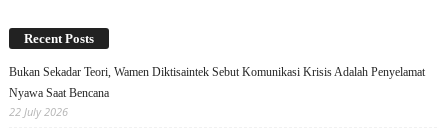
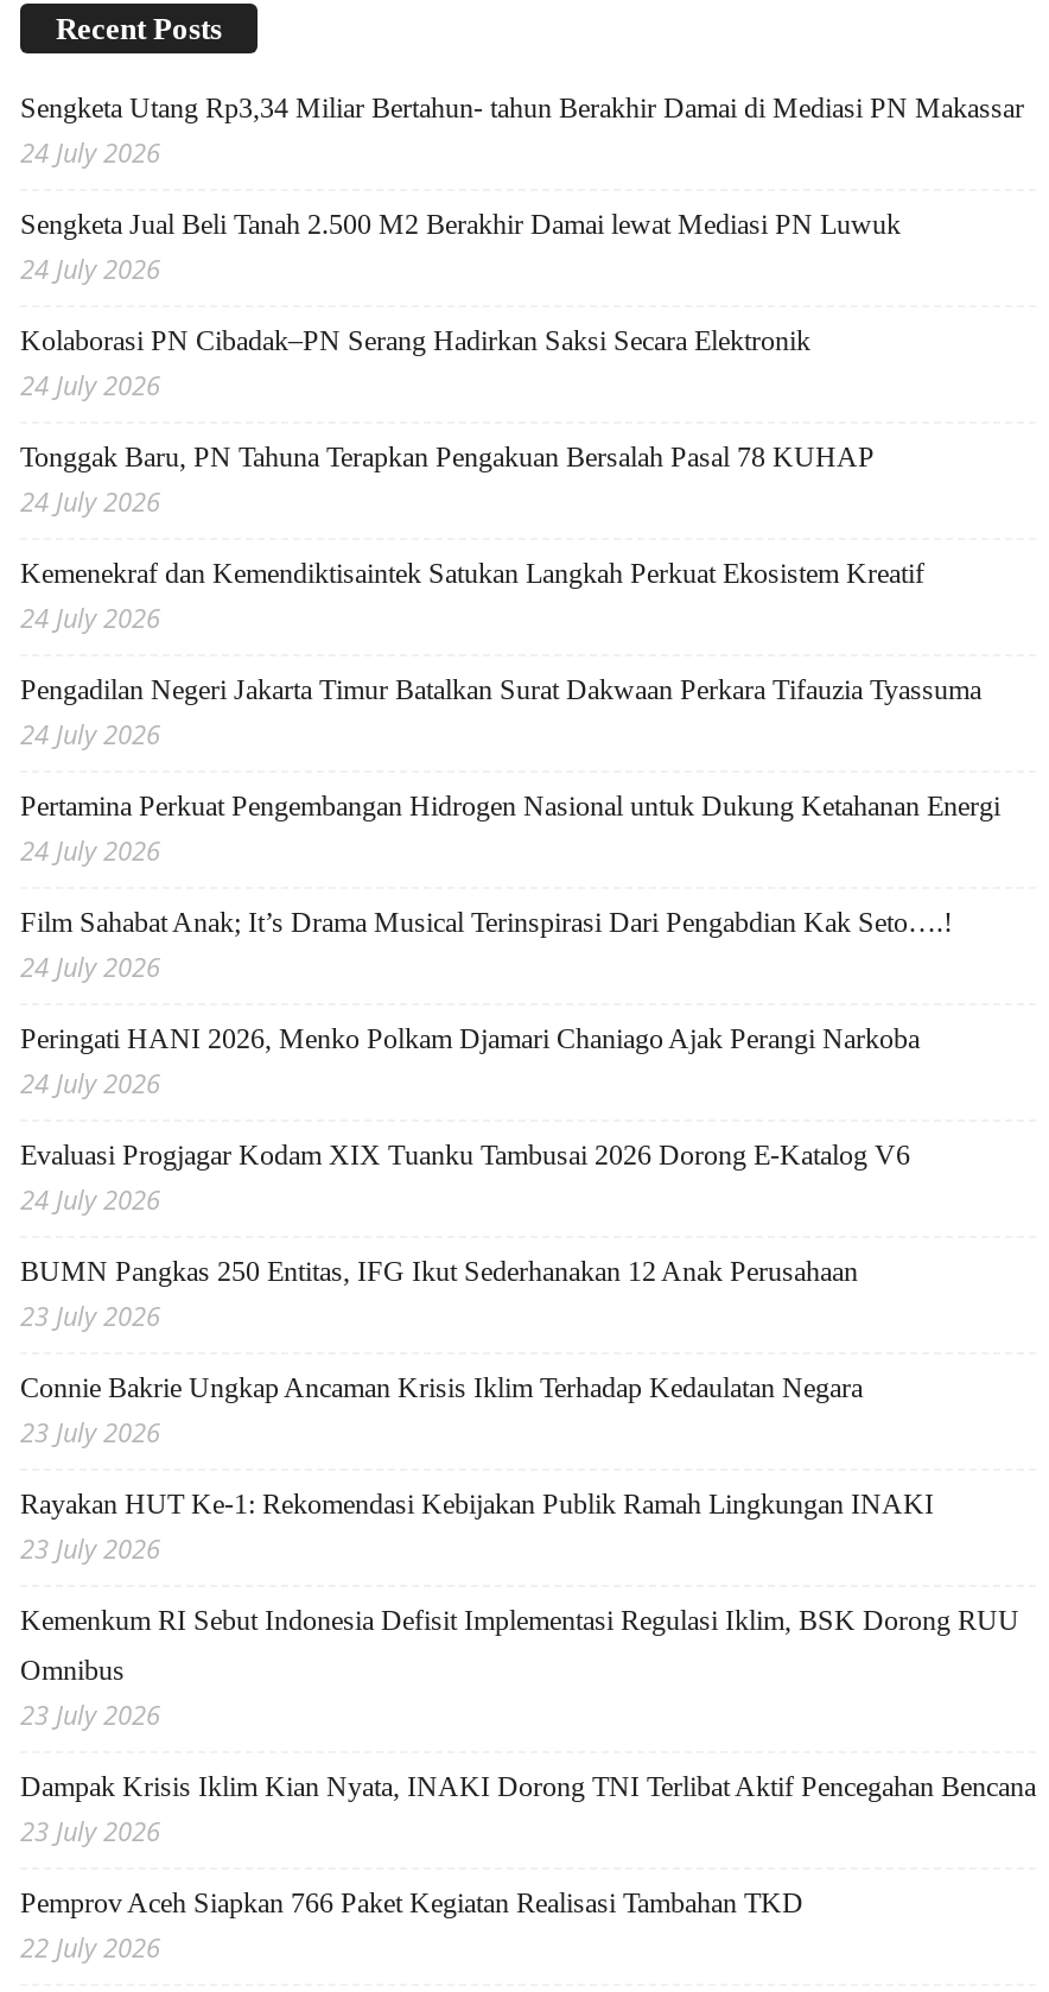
- Bukan Sekadar Teori, Wamen Diktisaintek Sebut Komunikasi Krisis Adalah Penyelamat
- Nyawa Saat Bencana
+ Sengketa Utang Rp3,34 Miliar Bertahun- tahun Berakhir Damai di Mediasi PN Makassar
+ 24 July 2026
+ Sengketa Jual Beli Tanah 2.500 M2 Berakhir Damai lewat Mediasi PN Luwuk
+ 24 July 2026
+ Kolaborasi PN Cibadak–PN Serang Hadirkan Saksi Secara Elektronik
+ 24 July 2026
+ Tonggak Baru, PN Tahuna Terapkan Pengakuan Bersalah Pasal 78 KUHAP
+ 24 July 2026
+ Kemenekraf dan Kemendiktisaintek Satukan Langkah Perkuat Ekosistem Kreatif
+ 24 July 2026
+ Pengadilan Negeri Jakarta Timur Batalkan Surat Dakwaan Perkara Tifauzia Tyassuma
+ 24 July 2026
+ Pertamina Perkuat Pengembangan Hidrogen Nasional untuk Dukung Ketahanan Energi
+ 24 July 2026
+ Film Sahabat Anak; It’s Drama Musical Terinspirasi Dari Pengabdian Kak Seto….!
+ 24 July 2026
+ Peringati HANI 2026, Menko Polkam Djamari Chaniago Ajak Perangi Narkoba
+ 24 July 2026
+ Evaluasi Progjagar Kodam XIX Tuanku Tambusai 2026 Dorong E-Katalog V6
+ 24 July 2026
+ BUMN Pangkas 250 Entitas, IFG Ikut Sederhanakan 12 Anak Perusahaan
+ 23 July 2026
+ Connie Bakrie Ungkap Ancaman Krisis Iklim Terhadap Kedaulatan Negara
+ 23 July 2026
+ Rayakan HUT Ke-1: Rekomendasi Kebijakan Publik Ramah Lingkungan INAKI
+ 23 July 2026
+ Kemenkum RI Sebut Indonesia Defisit Implementasi Regulasi Iklim, BSK Dorong RUU
+ Omnibus
+ 23 July 2026
+ Dampak Krisis Iklim Kian Nyata, INAKI Dorong TNI Terlibat Aktif Pencegahan Bencana
+ 23 July 2026
+ Pemprov Aceh Siapkan 766 Paket Kegiatan Realisasi Tambahan TKD
